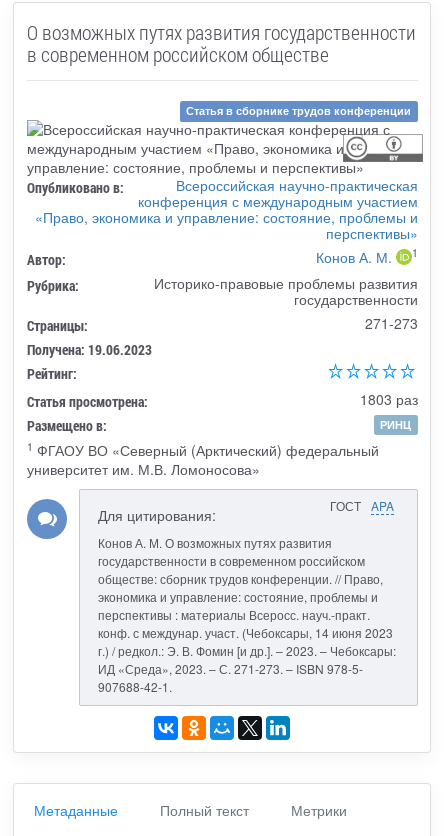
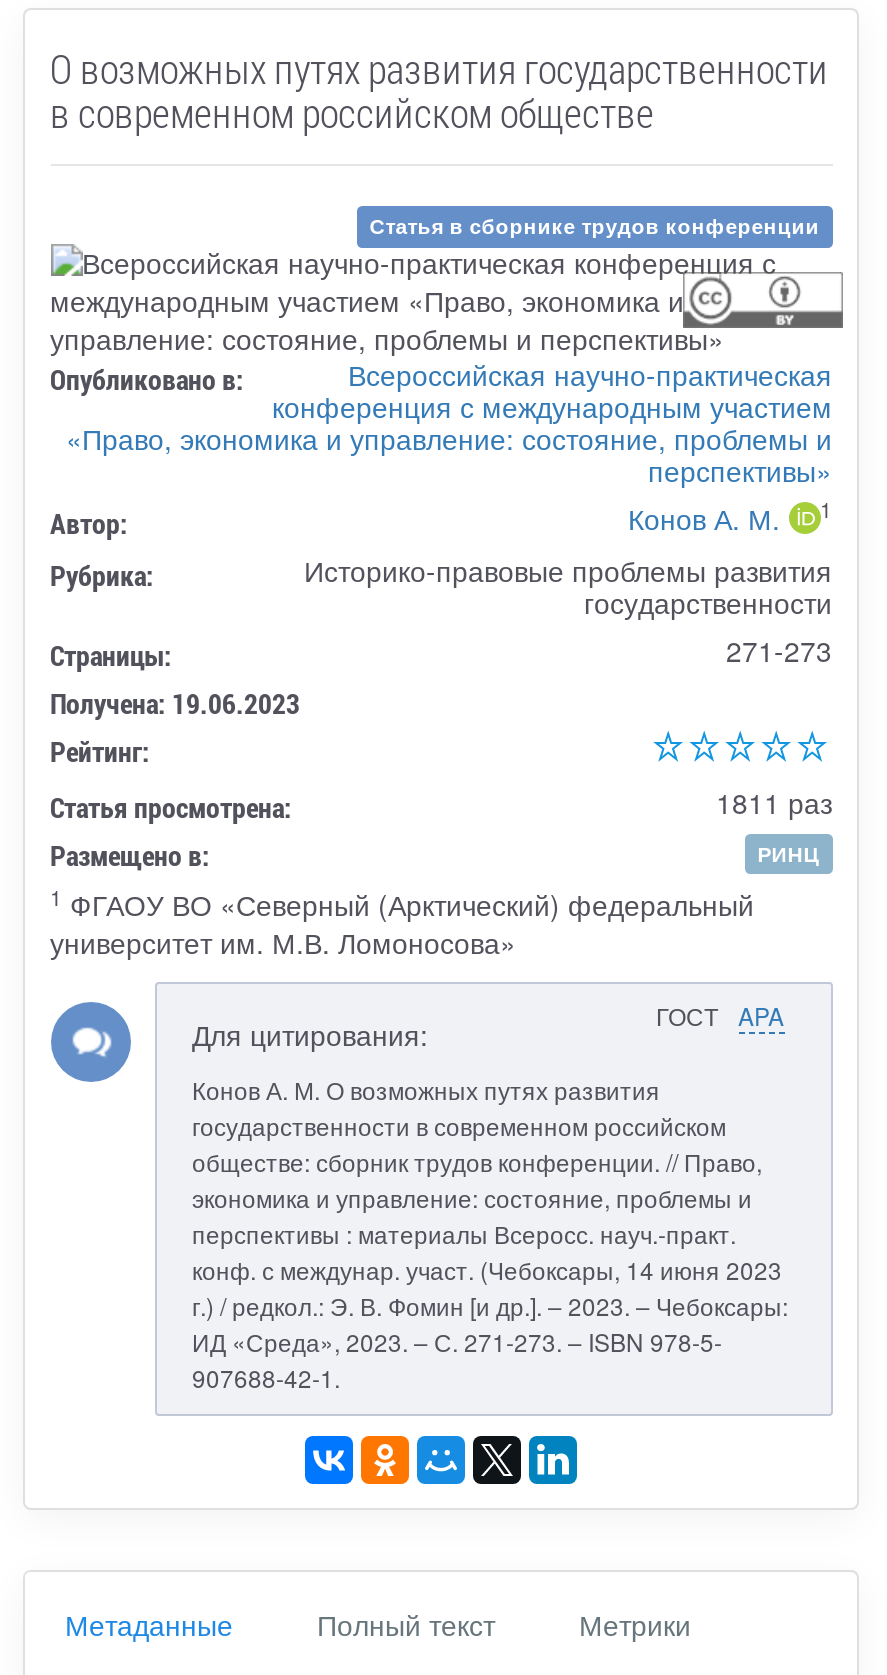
- 1803 раз
+ 1811 раз
